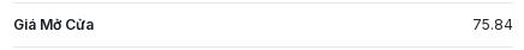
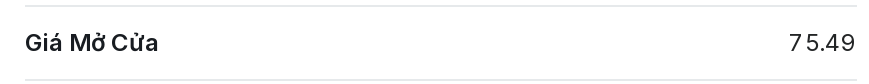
- 75.84
+ 75.49
